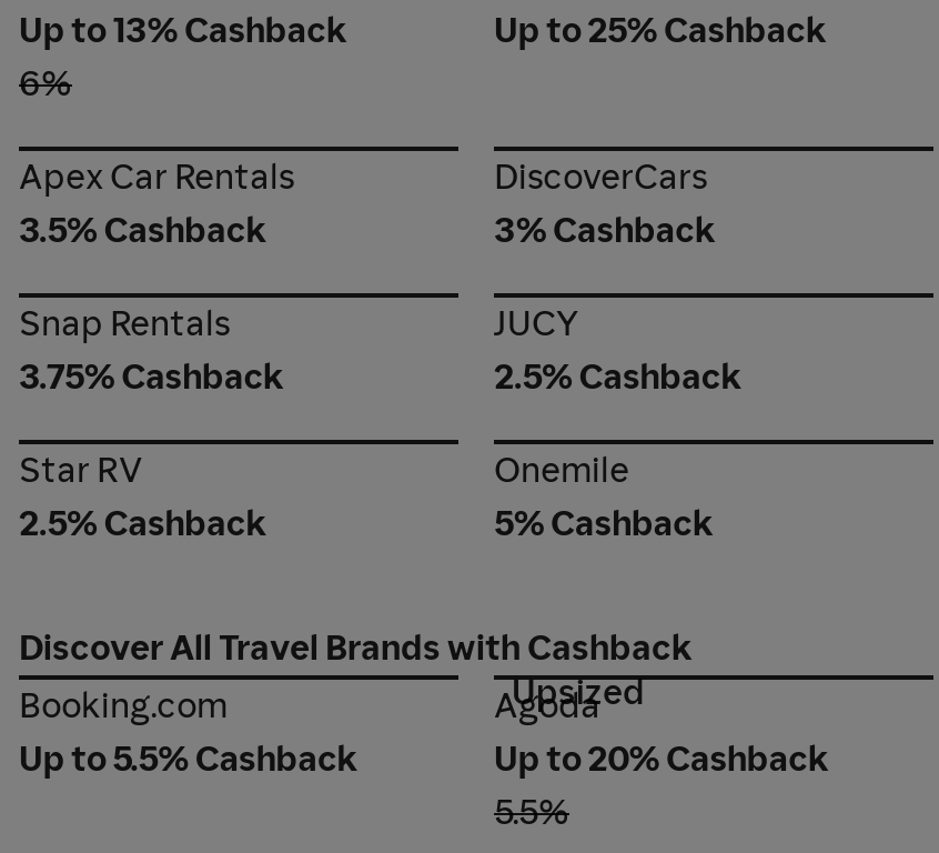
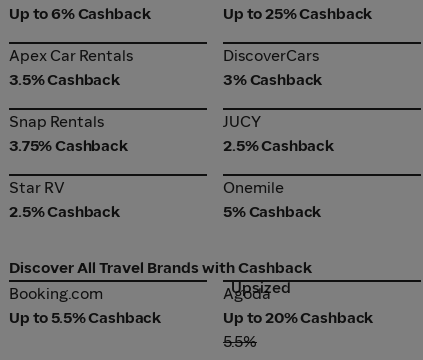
- Up to 13% Cashback
- 6%
+ Up to 6% Cashback
